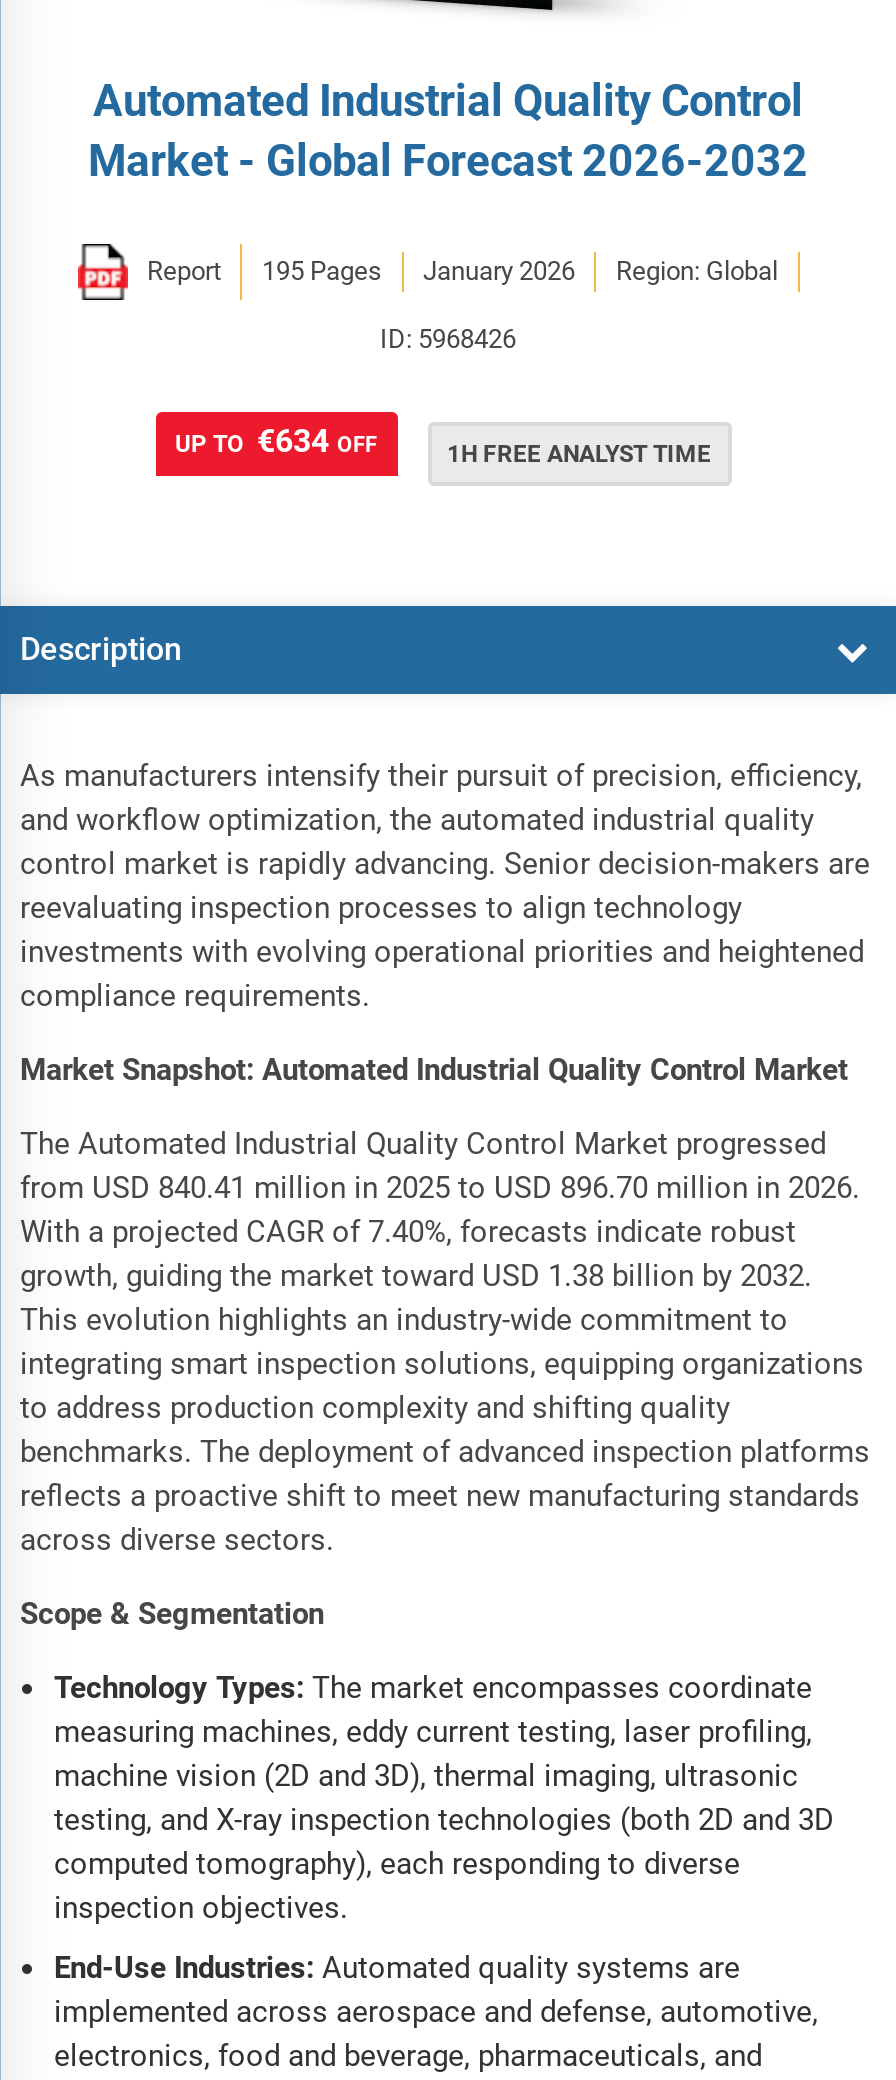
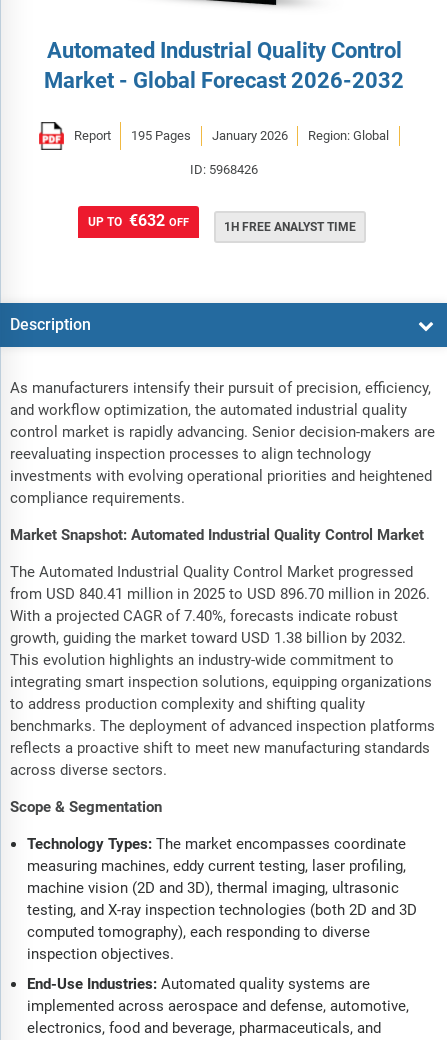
- UP TO €634 OFF
+ UP TO €632 OFF
